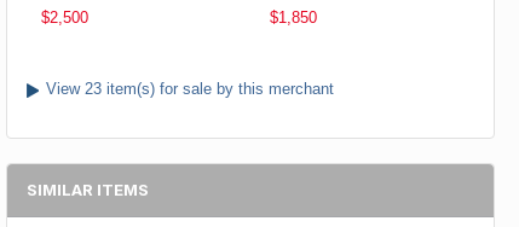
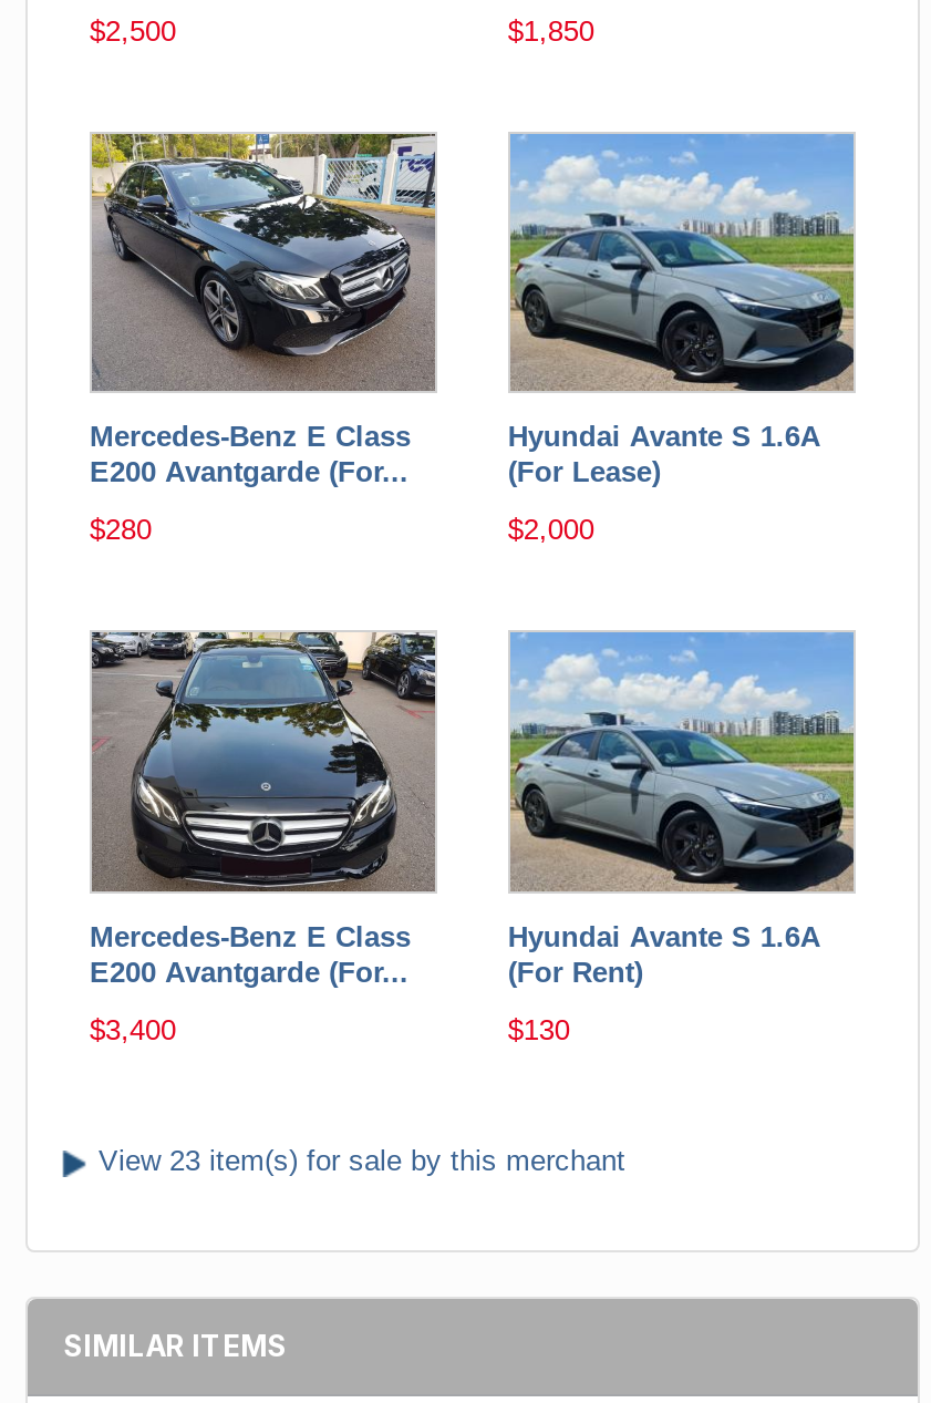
+ [image]
+ Mercedes-Benz E Class
+ E200 Avantgarde (For...
+ $280

+ [image]
+ Mercedes-Benz E Class
+ E200 Avantgarde (For...
+ $3,400

+ [image]
+ Hyundai Avante S 1.6A
+ (For Lease)
+ $2,000

+ [image]
+ Hyundai Avante S 1.6A
+ (For Rent)
+ $130
